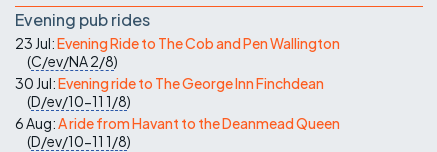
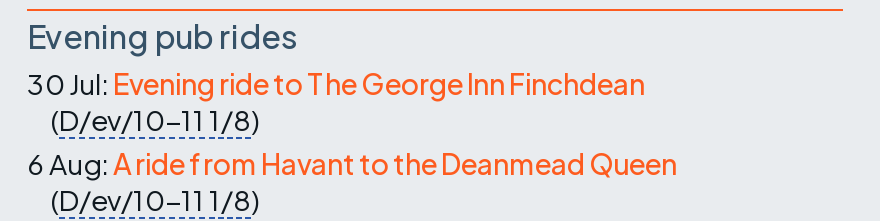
- 23 Jul: Evening Ride to The Cob and Pen Wallington
- (C/ev/NA 2/8)
